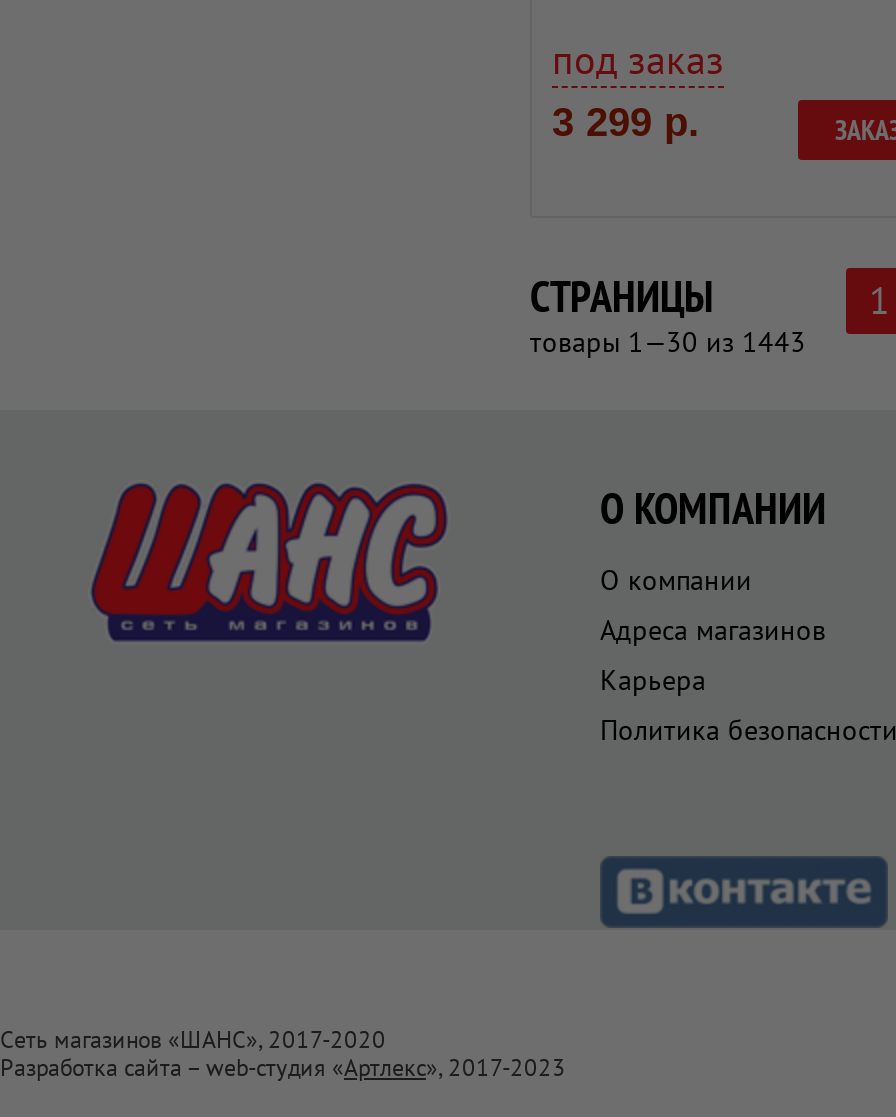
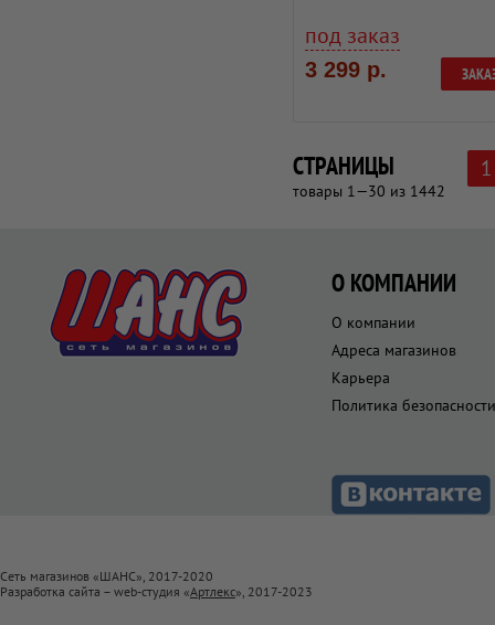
- товары 1—30 из 1443
+ товары 1—30 из 1442
